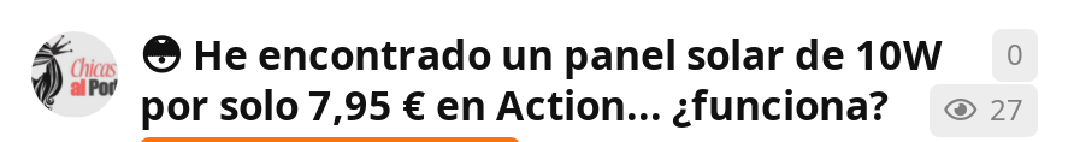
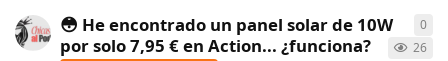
- 27
+ 26
